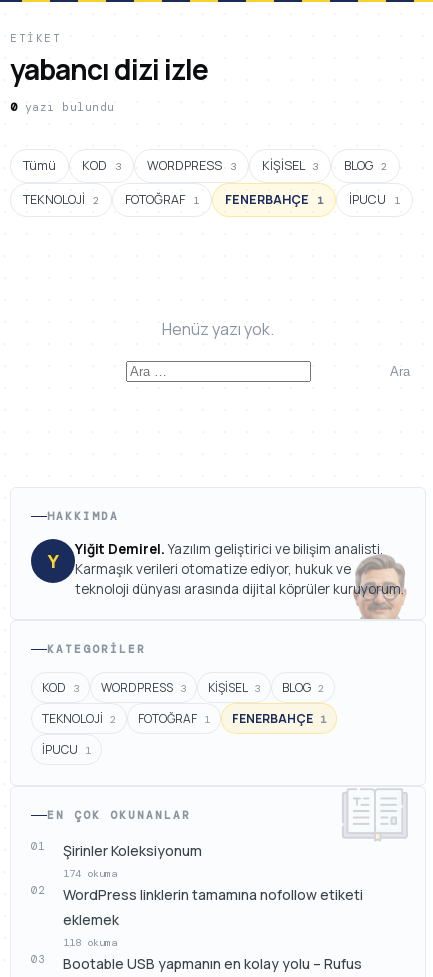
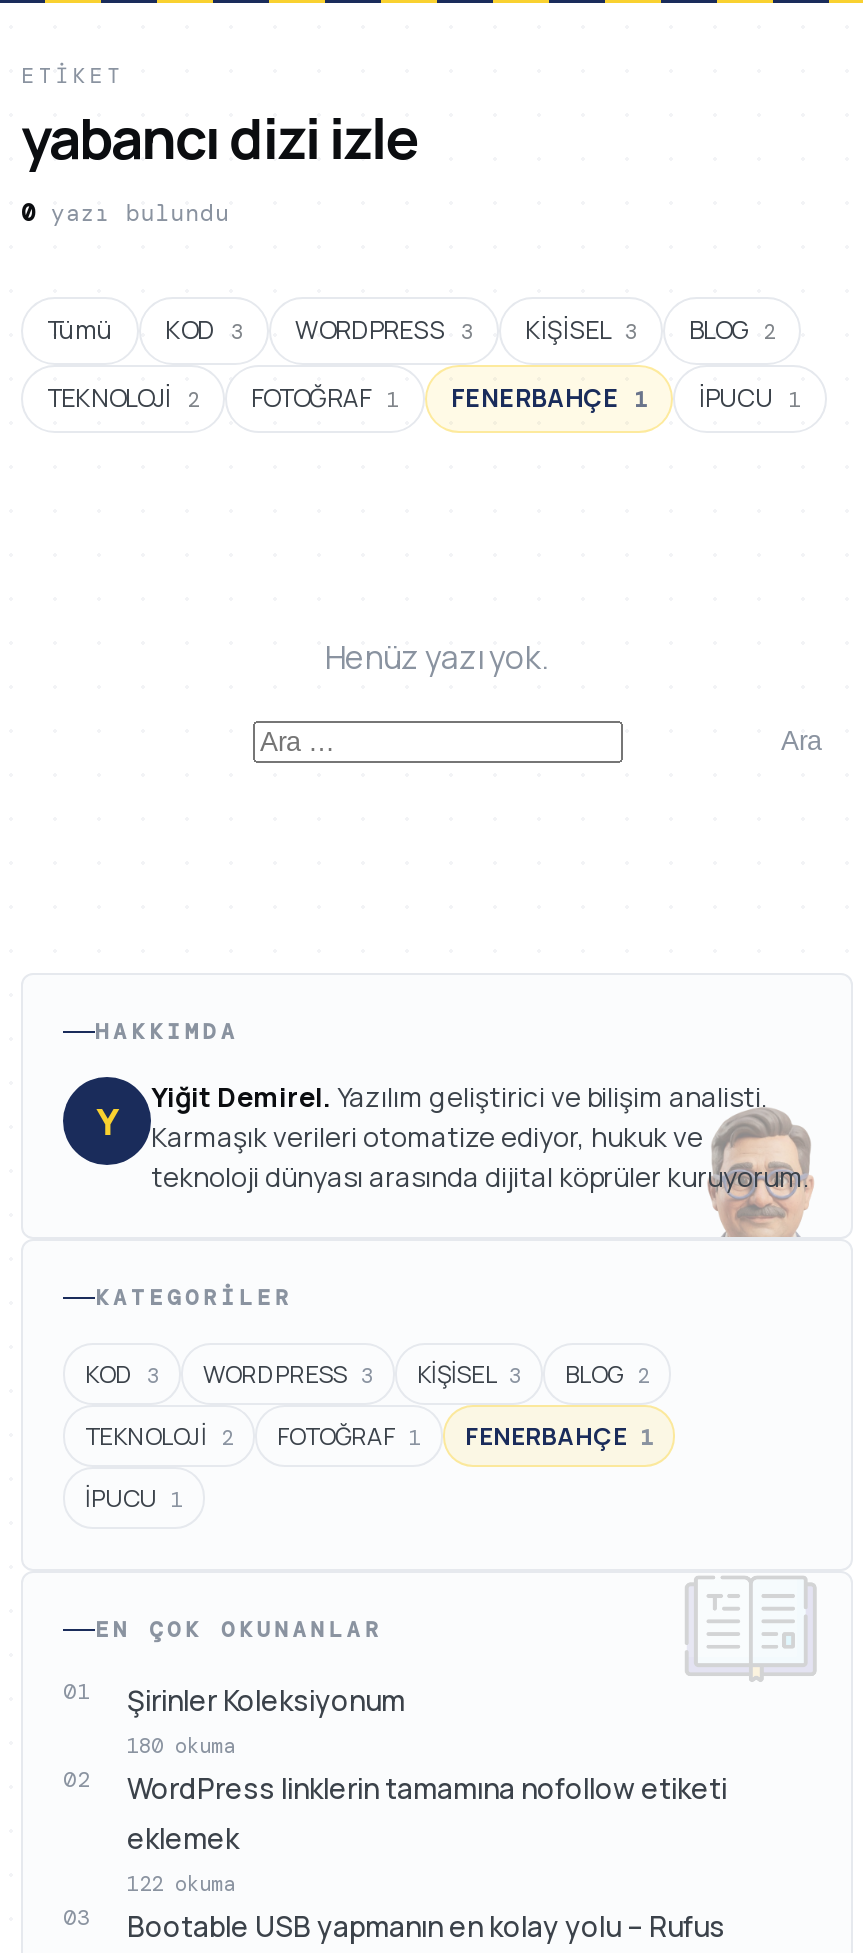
- 174 okuma
+ 180 okuma

- 118 okuma
+ 122 okuma
